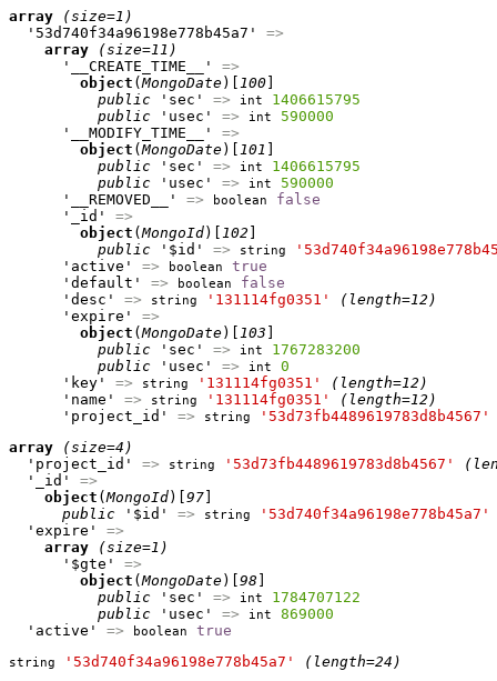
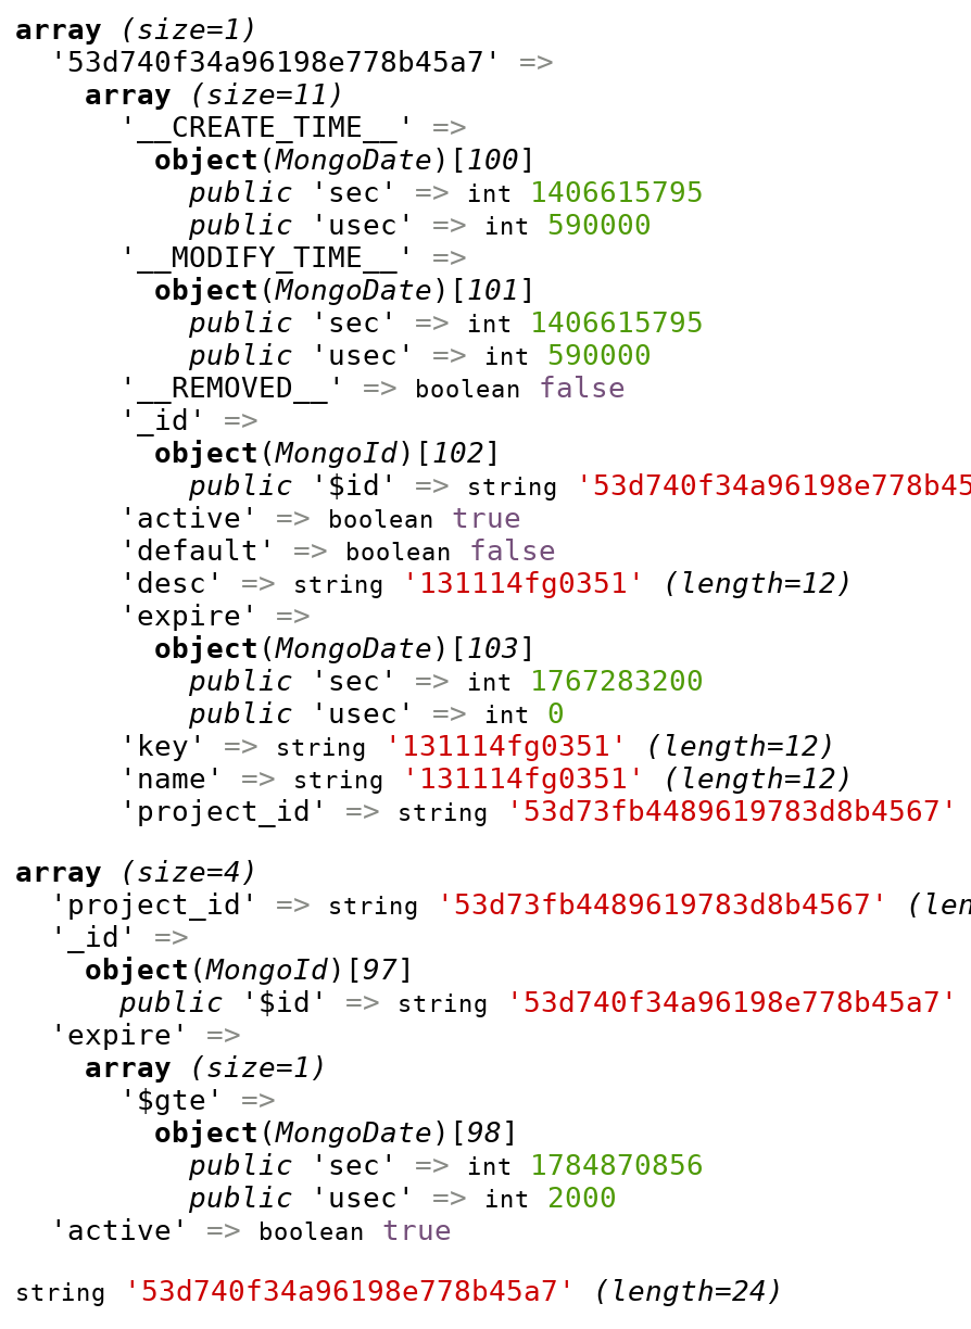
- public 'sec' => int 1784707122
+ public 'sec' => int 1784870856

- public 'usec' => int 869000
+ public 'usec' => int 2000
